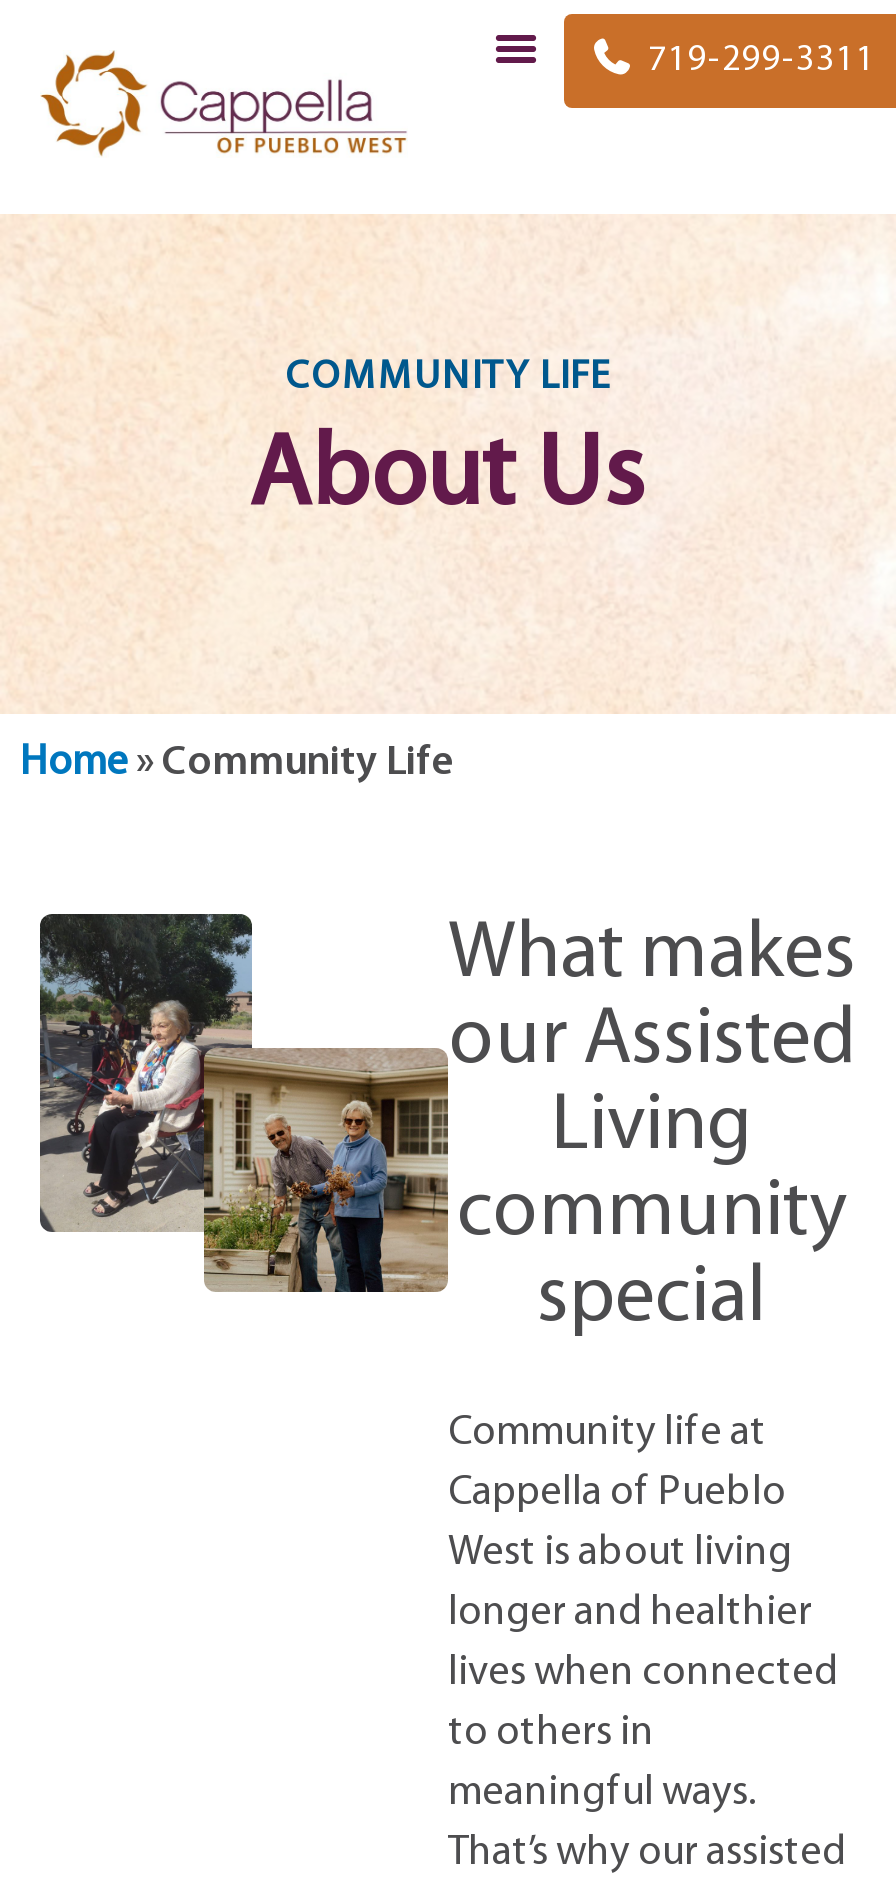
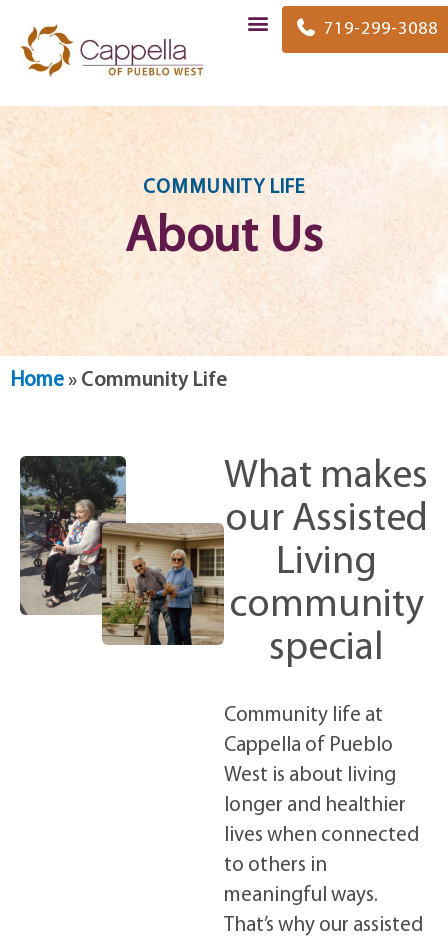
- 719-299-3311
+ 719-299-3088
